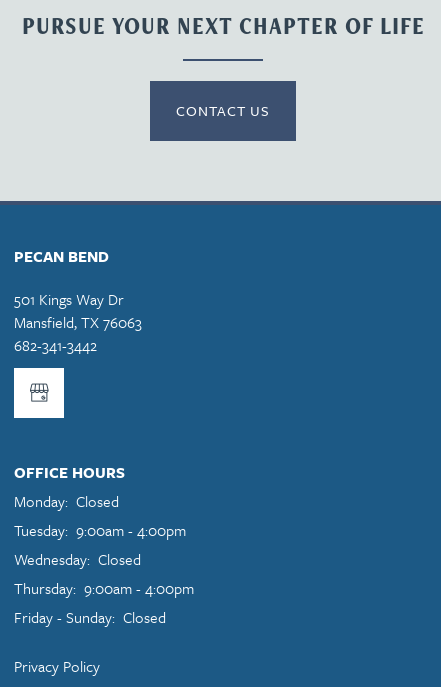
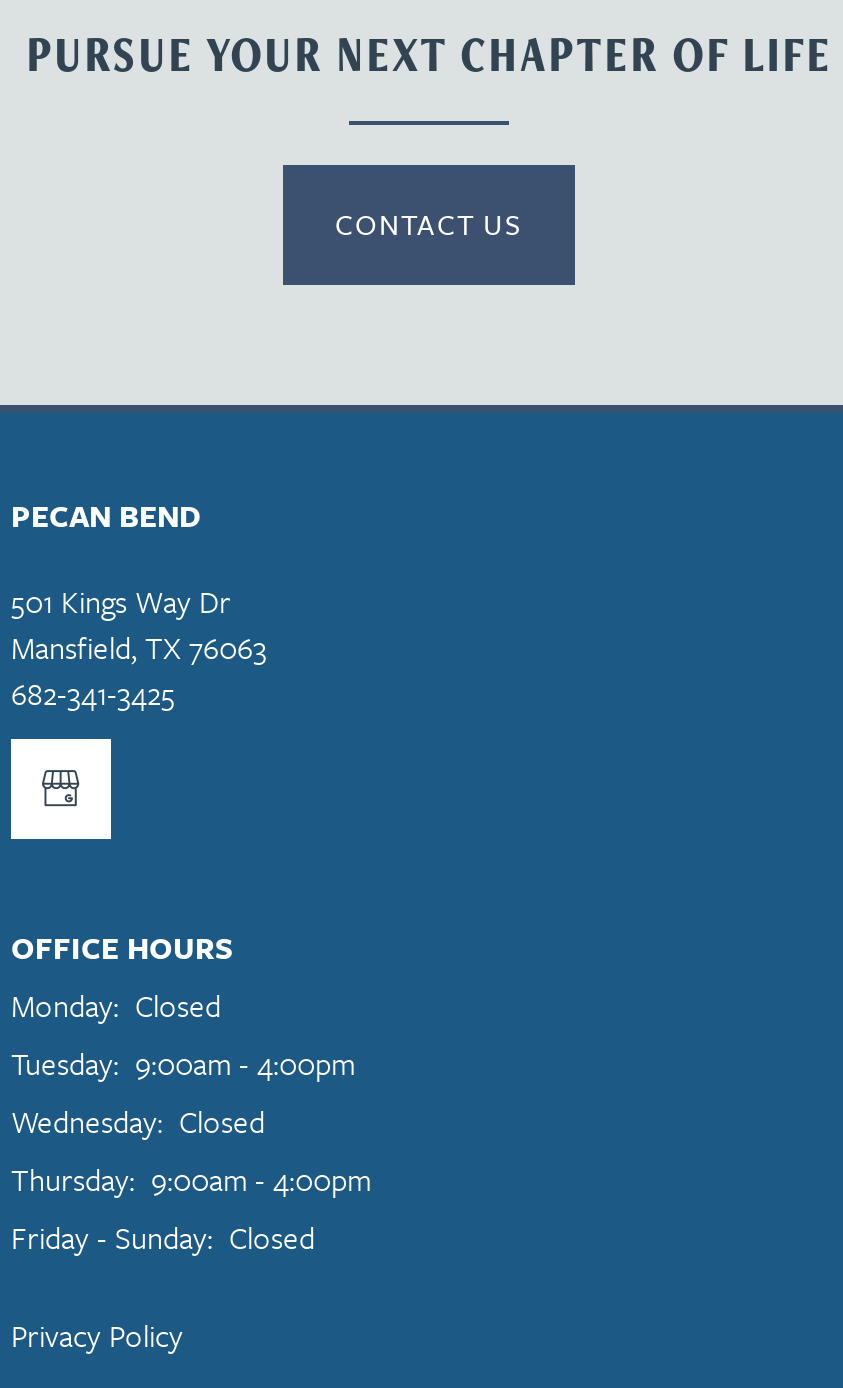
- 682-341-3442
+ 682-341-3425
